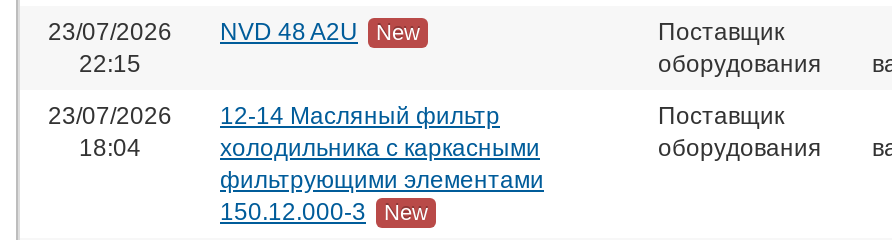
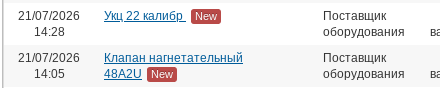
- 23/07/2026
- 22:15
+ 21/07/2026
+ 14:28

- NVD 48 A2U
+ Укц 22 калибр

- 23/07/2026
- 18:04
+ 21/07/2026
+ 14:05

- 12-14 Масляный фильтр
- холодильника с каркасными
- фильтрующими элементами
- 150.12.000-3
+ Клапан нагнетательный
+ 48A2U
